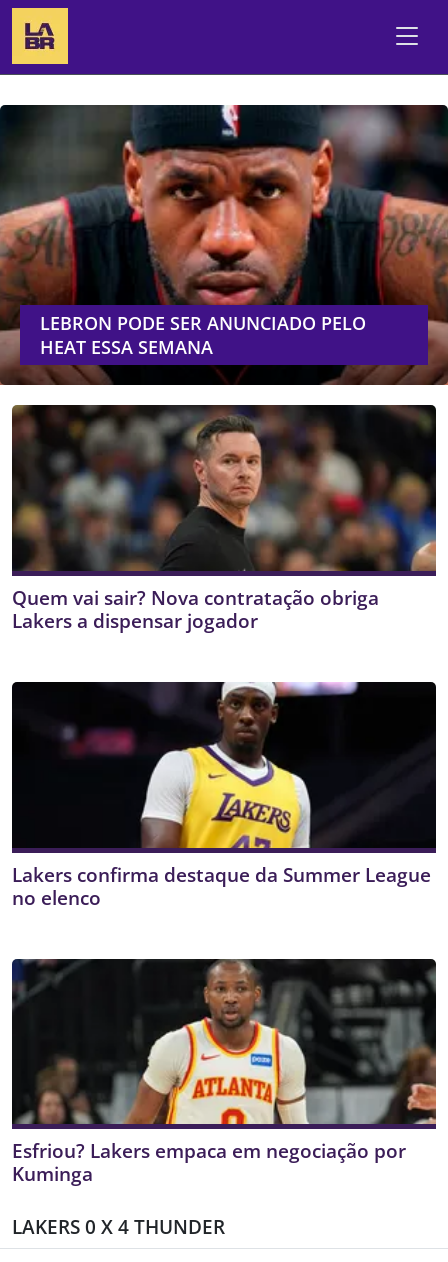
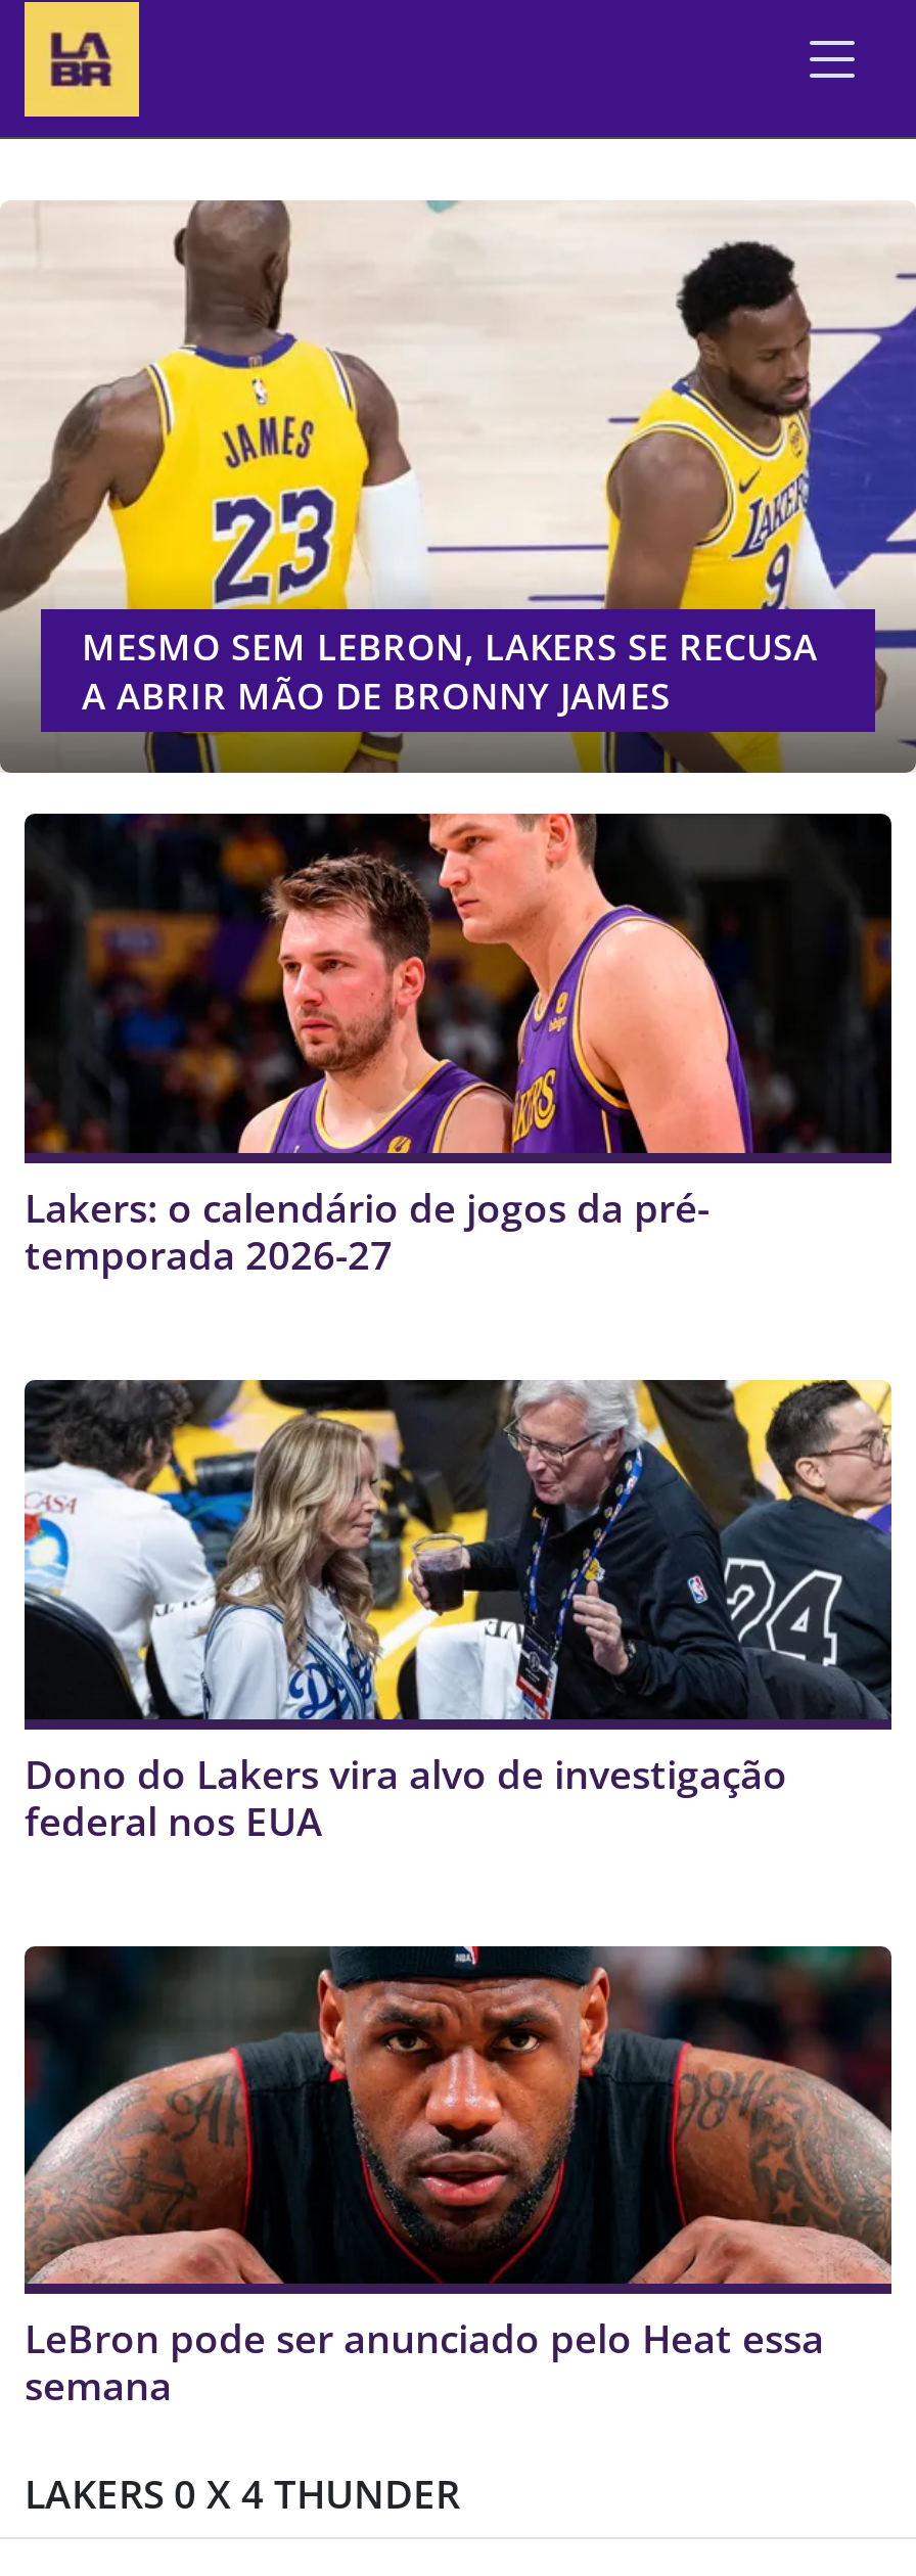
- [image]
- LEBRON PODE SER ANUNCIADO PELO
- HEAT ESSA SEMANA
+ [image]
+ MESMO SEM LEBRON, LAKERS SE RECUSA
+ A ABRIR MÃO DE BRONNY JAMES

- [image]
- Quem vai sair? Nova contratação obriga
- Lakers a dispensar jogador
+ [image]
+ Lakers: o calendário de jogos da pré-
+ temporada 2026-27

- [image]
- Lakers confirma destaque da Summer League
- no elenco
+ [image]
+ Dono do Lakers vira alvo de investigação
+ federal nos EUA

- [image]
- Esfriou? Lakers empaca em negociação por
- Kuminga
+ [image]
+ LeBron pode ser anunciado pelo Heat essa
+ semana
